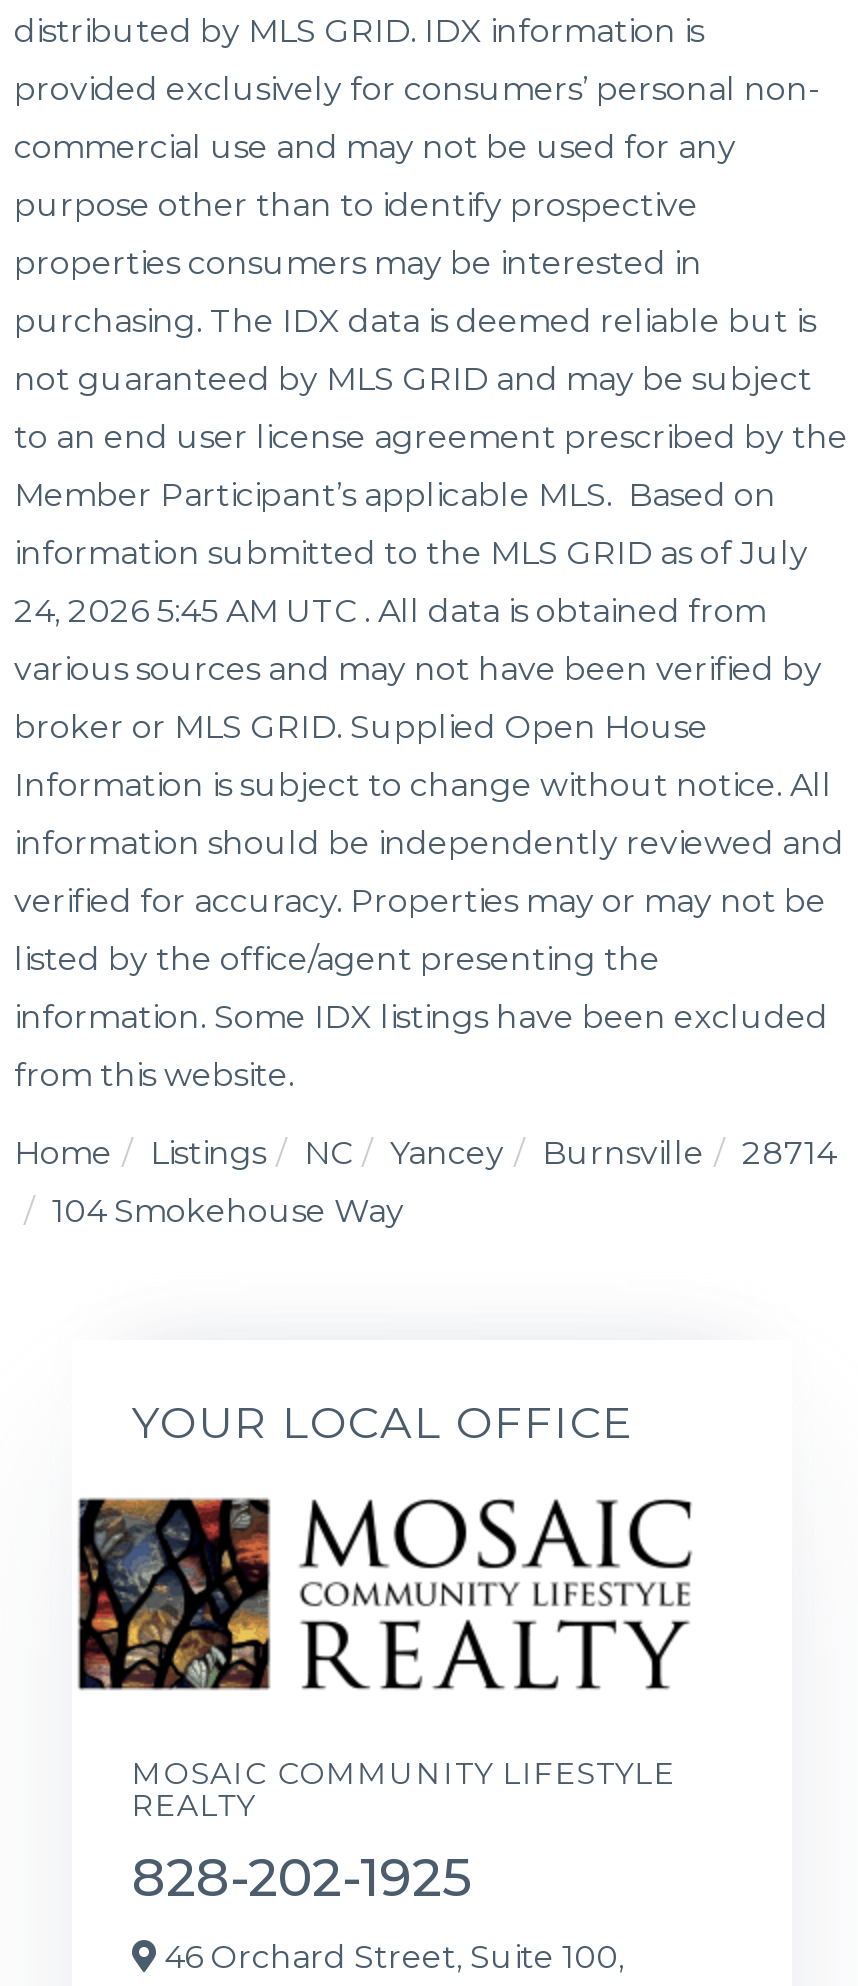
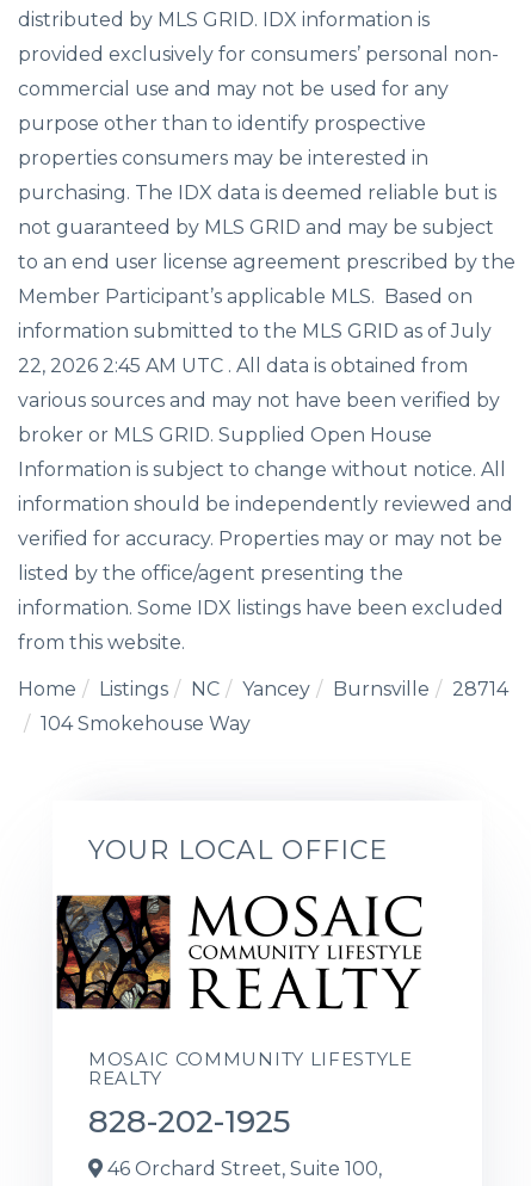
- 24, 2026 5:45 AM UTC . All data is obtained from
+ 22, 2026 2:45 AM UTC . All data is obtained from
